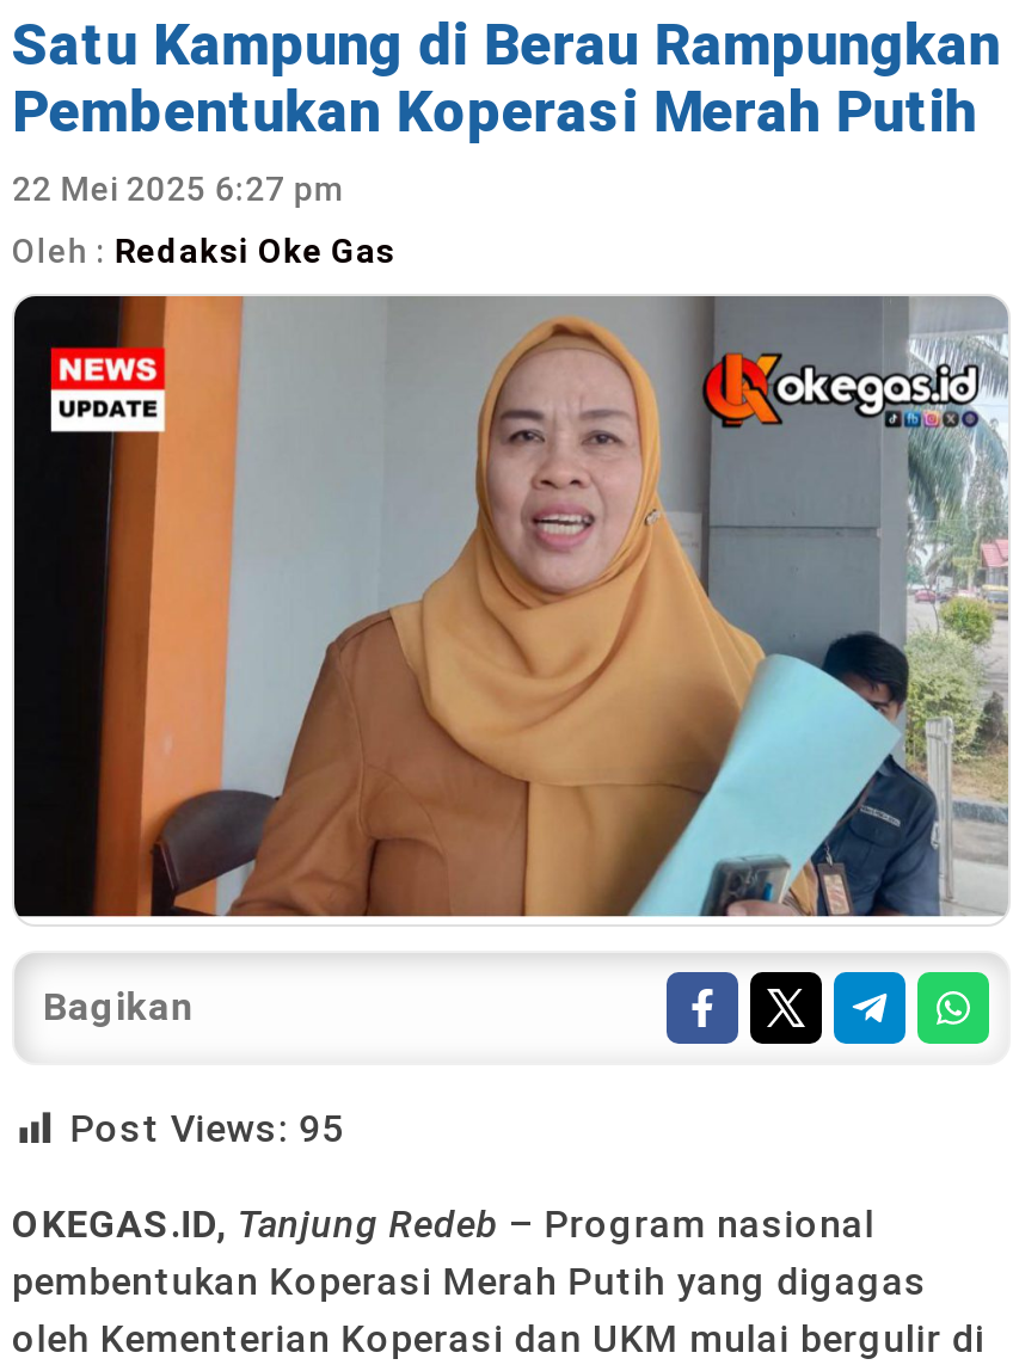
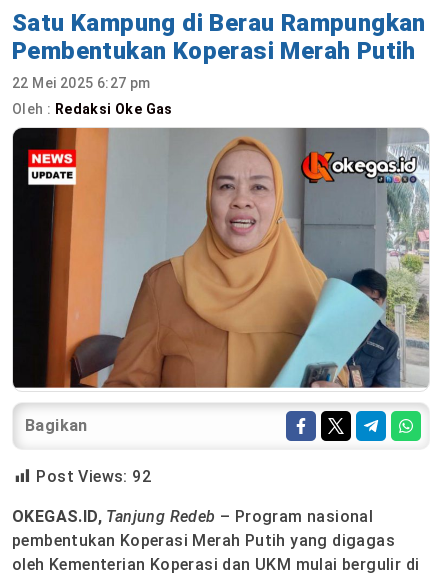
- Post Views: 95
+ Post Views: 92
